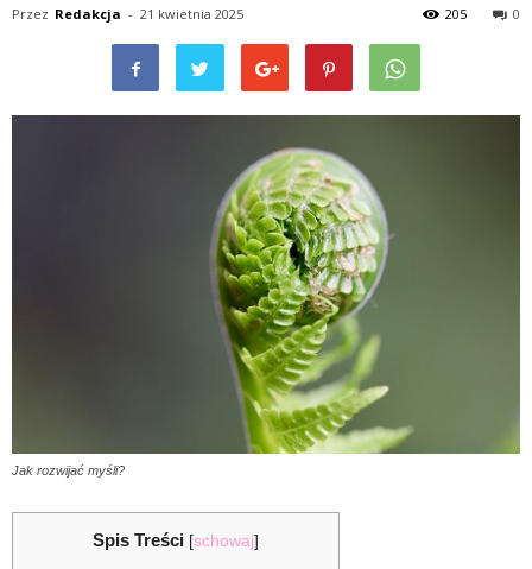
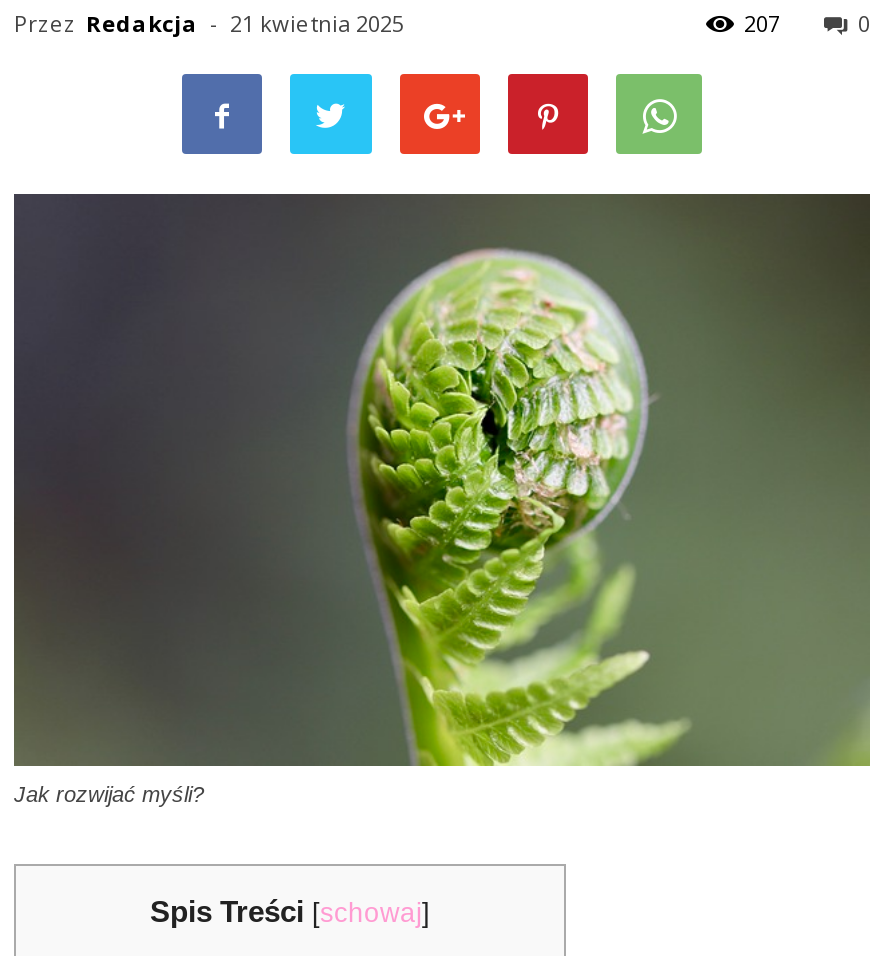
- 205
+ 207
